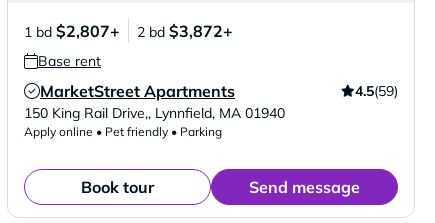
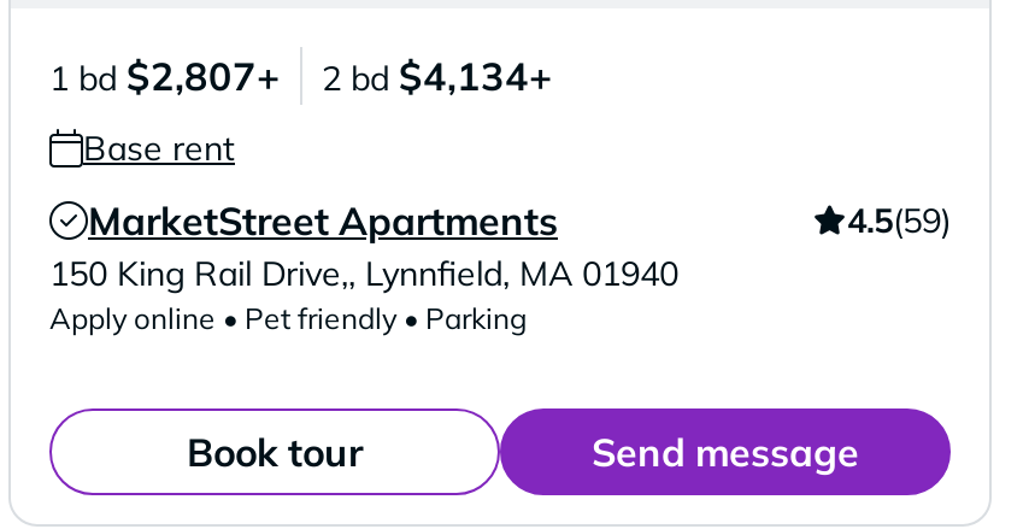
- 1 bd $2,807+ 2 bd $3,872+
+ 1 bd $2,807+ 2 bd $4,134+
